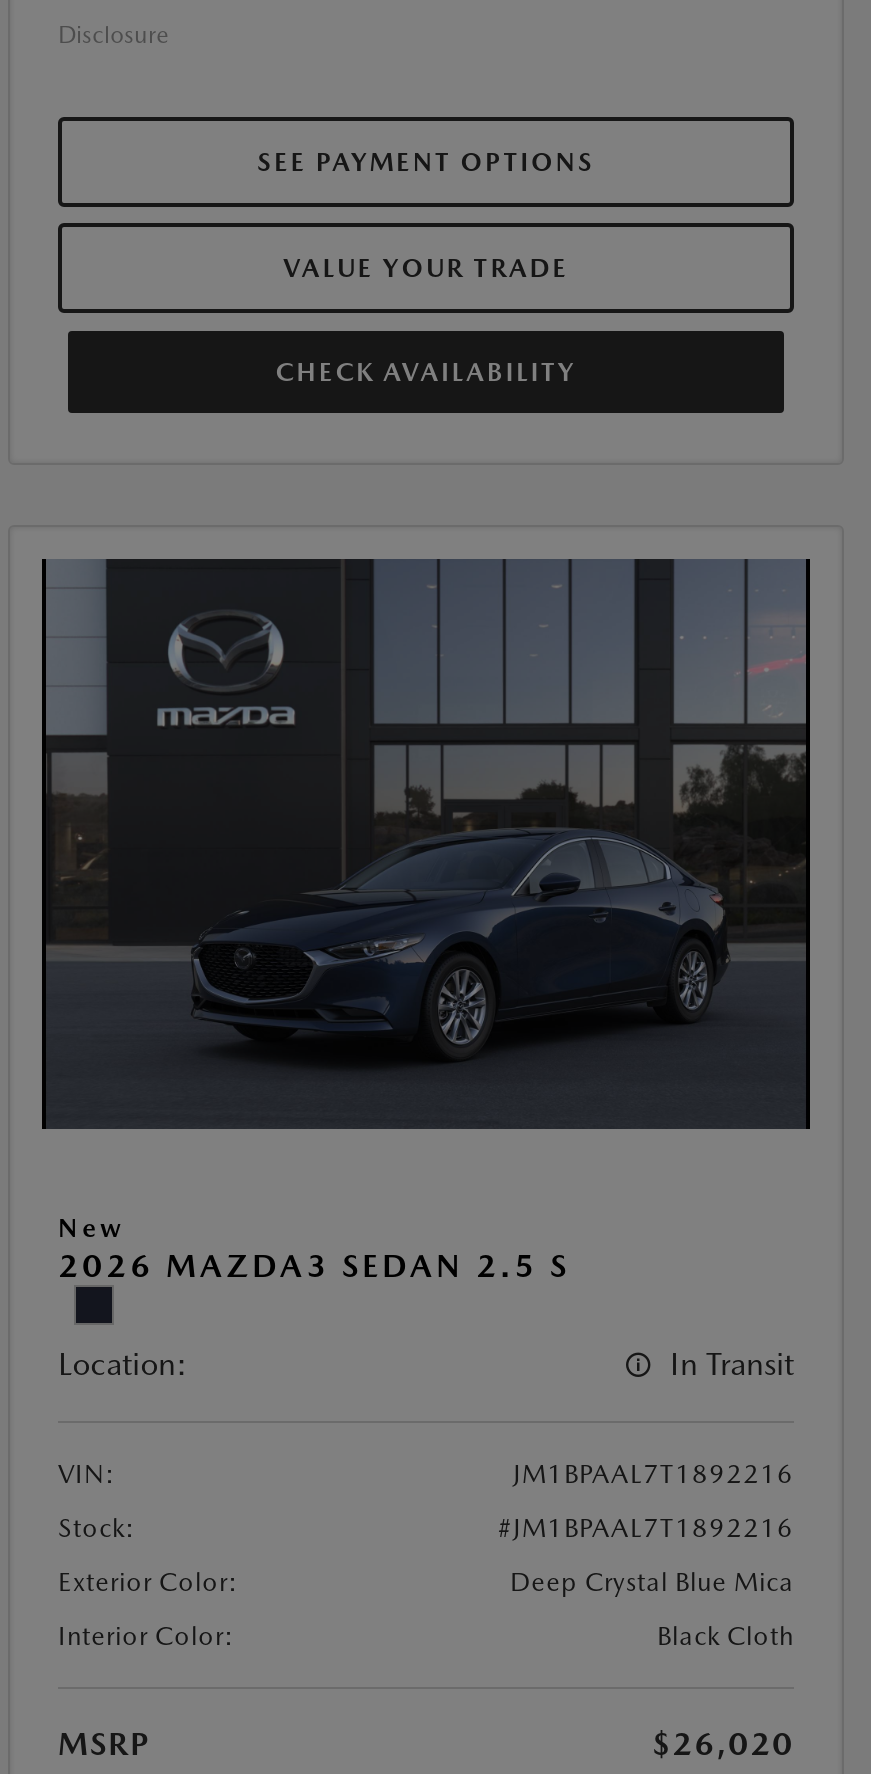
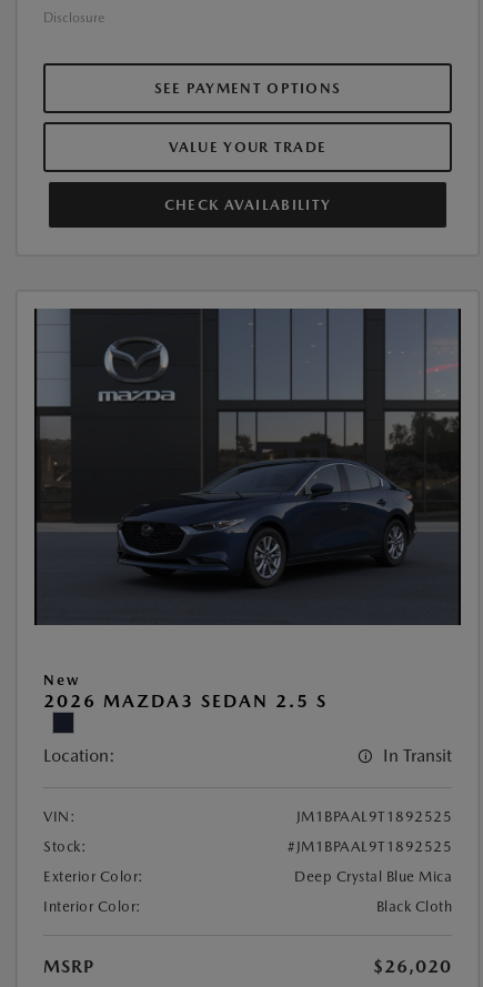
- JM1BPAAL7T1892216
+ JM1BPAAL9T1892525

- #JM1BPAAL7T1892216
+ #JM1BPAAL9T1892525
